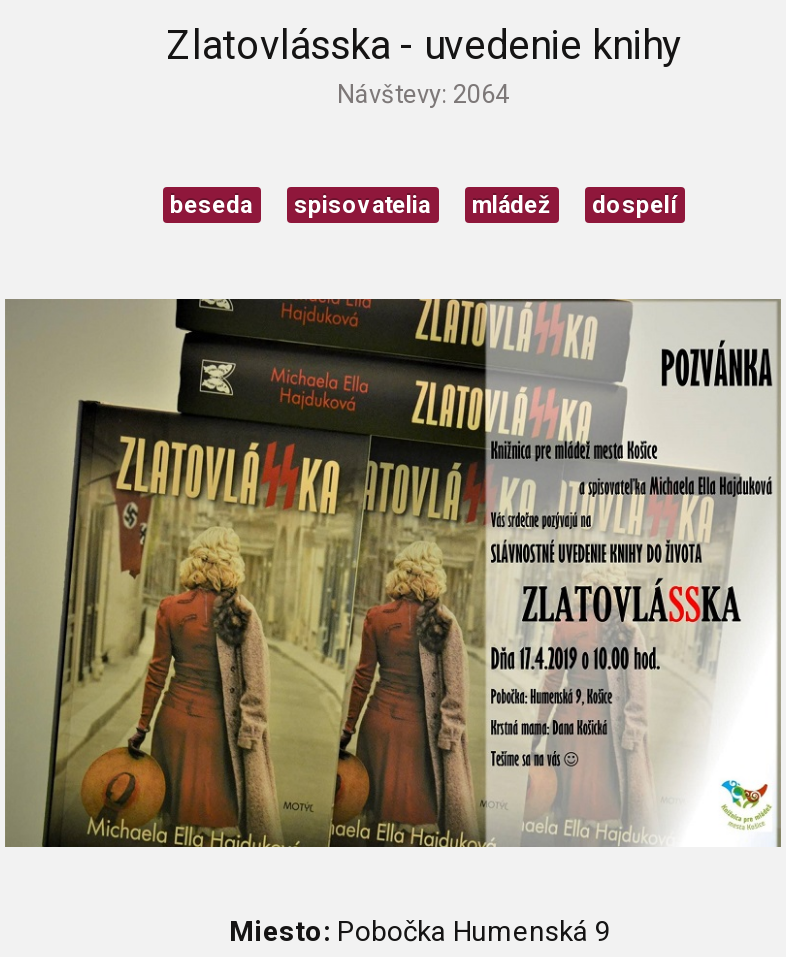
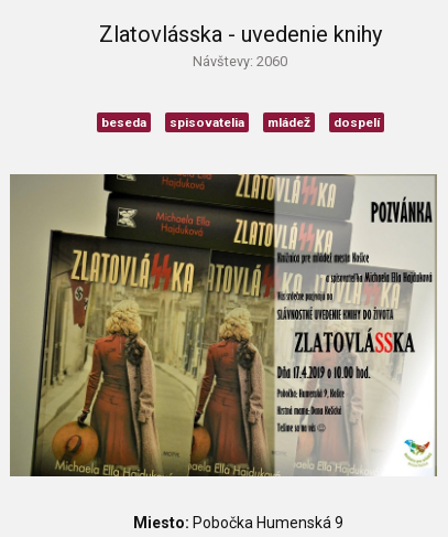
- Návštevy: 2064
+ Návštevy: 2060
